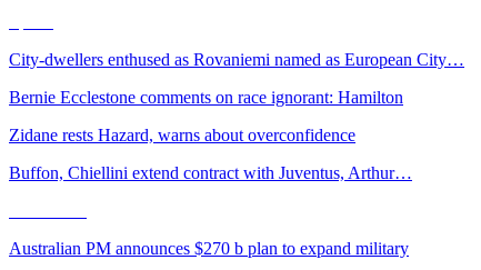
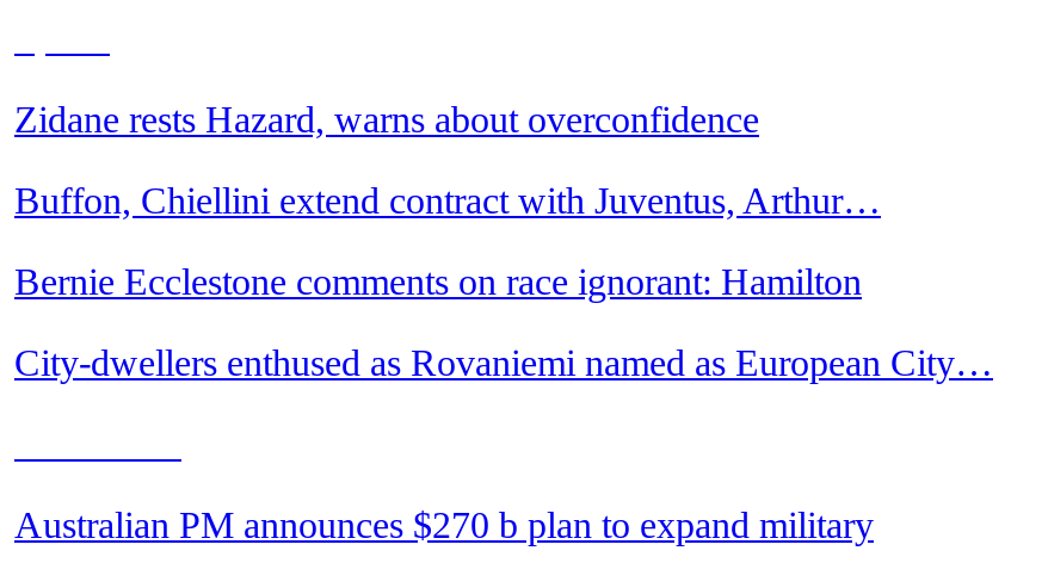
moved down: City-dwellers enthused as Rovaniemi named as European City… | Bernie Ecclestone comments on race ignorant: Hamilton

moved up: Zidane rests Hazard, warns about overconfidence | Buffon, Chiellini extend contract with Juventus, Arthur…
